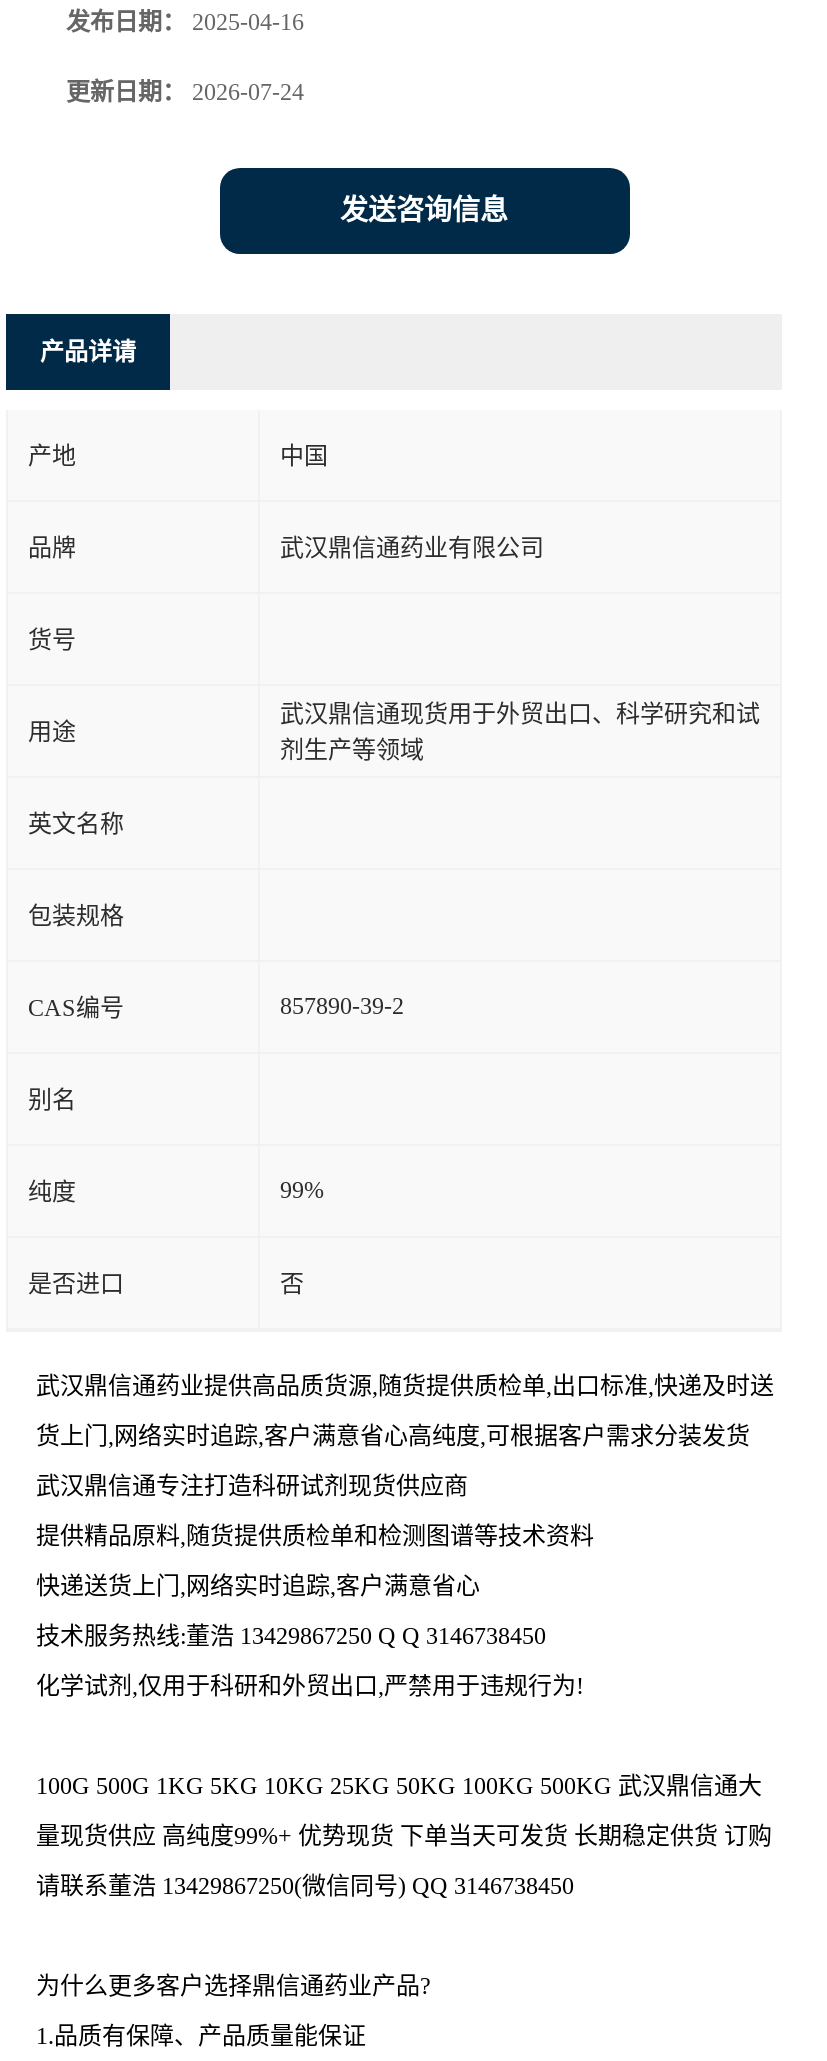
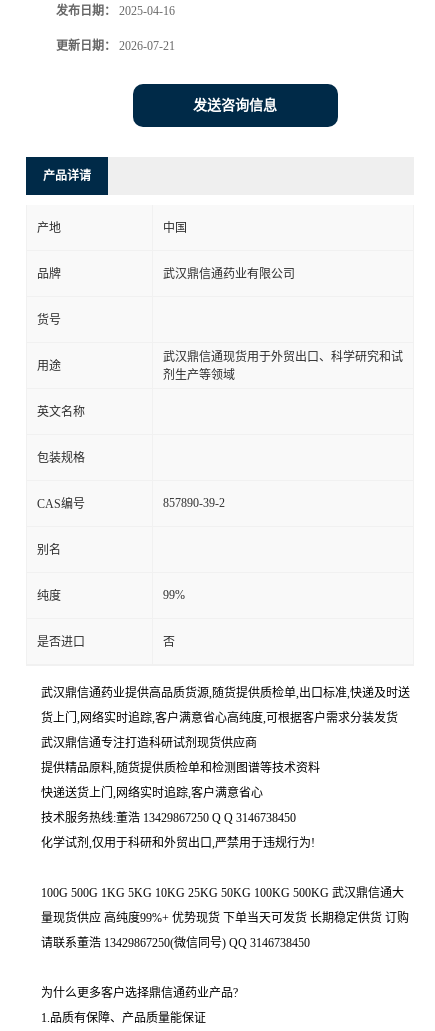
- 更新日期：2026-07-24
+ 更新日期：2026-07-21
